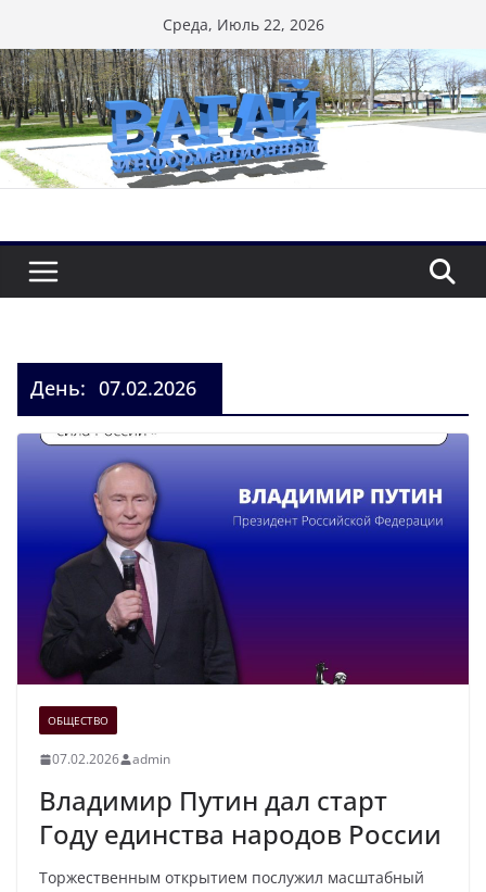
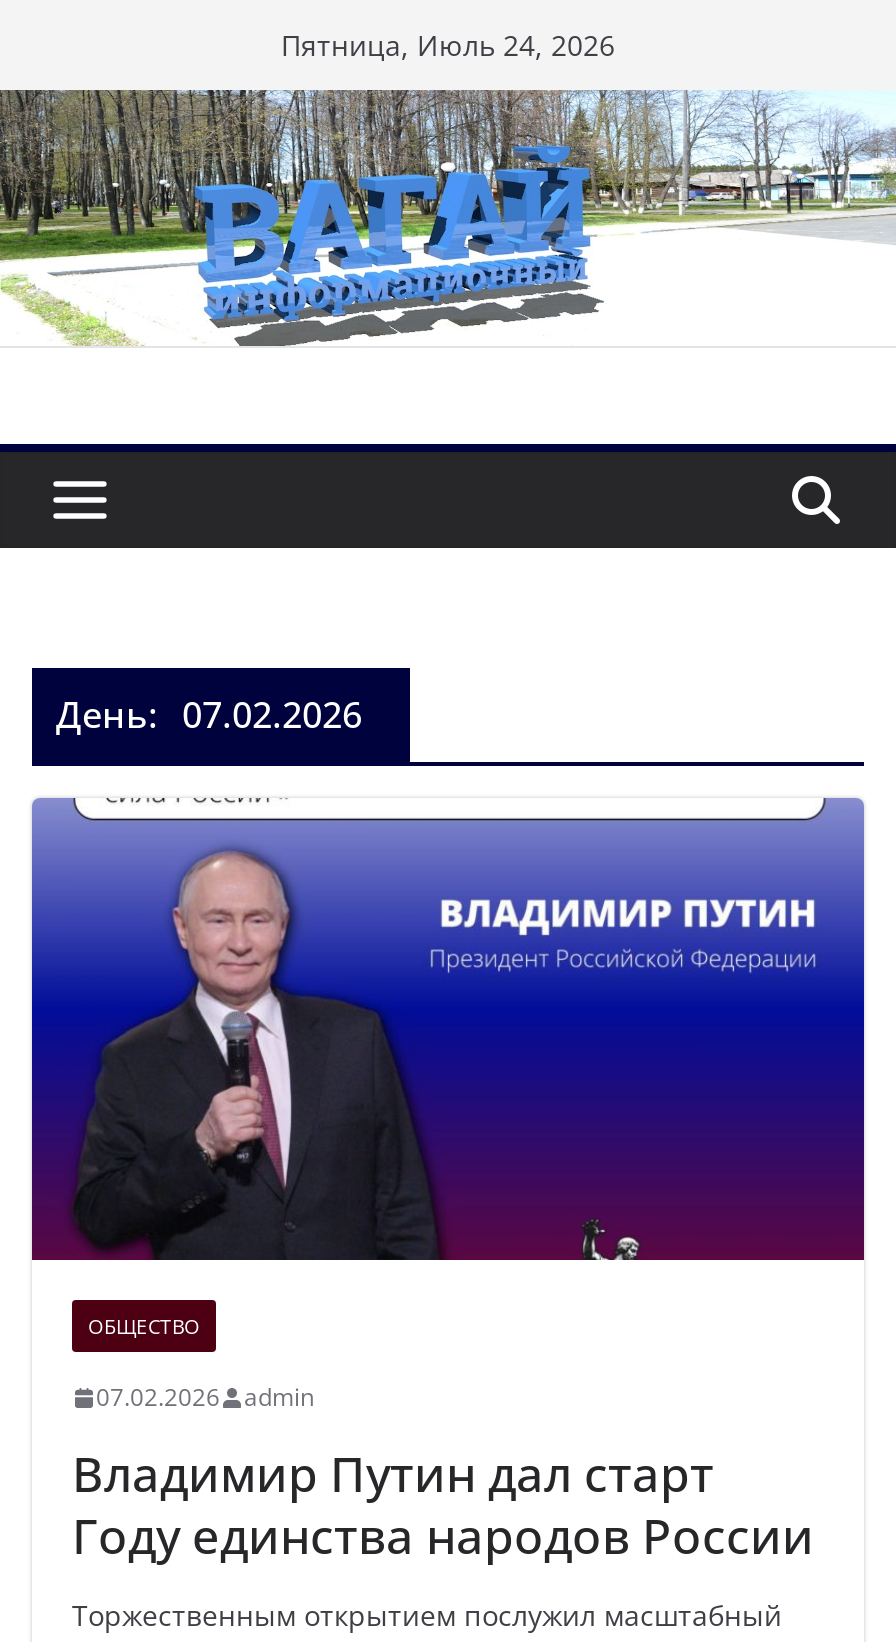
- Среда, Июль 22, 2026
+ Пятница, Июль 24, 2026
